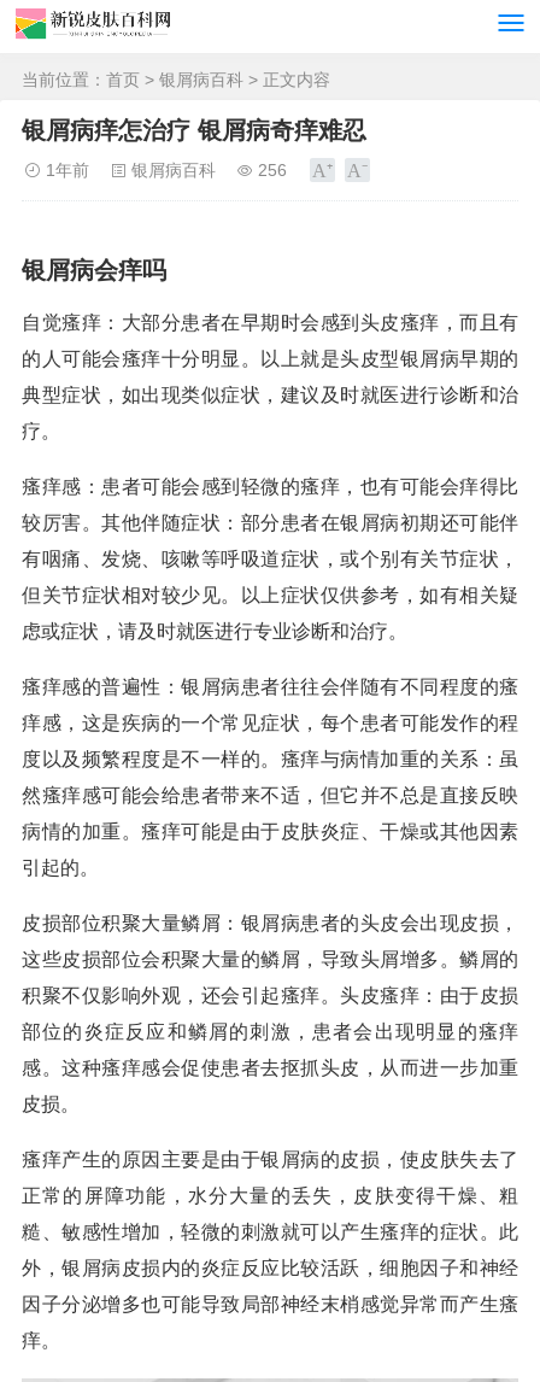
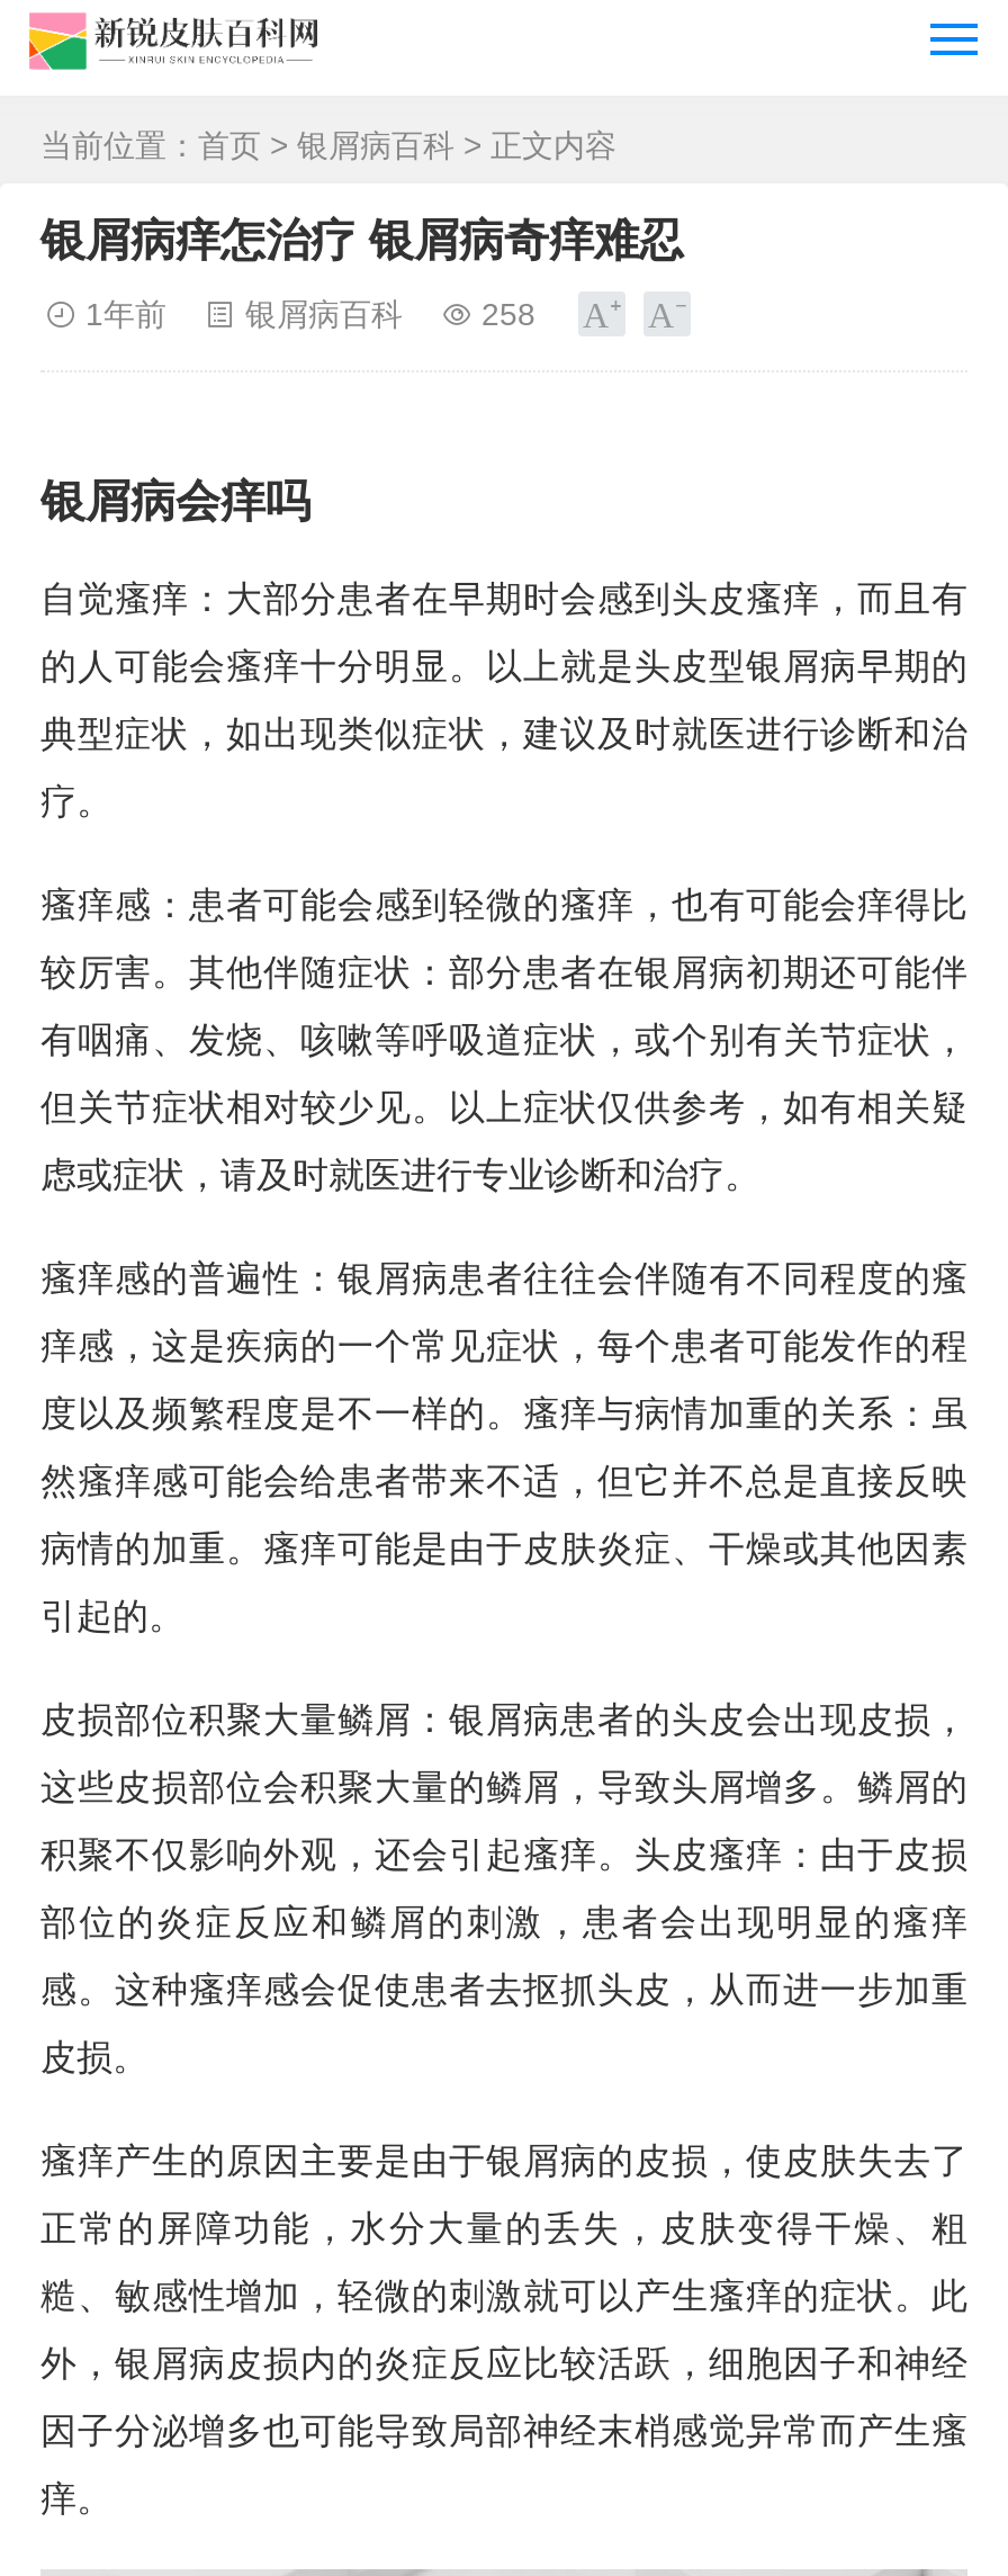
- 256
+ 258
